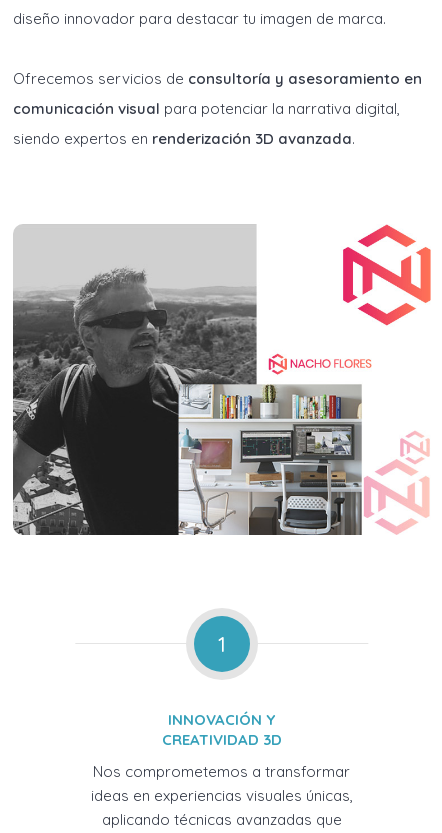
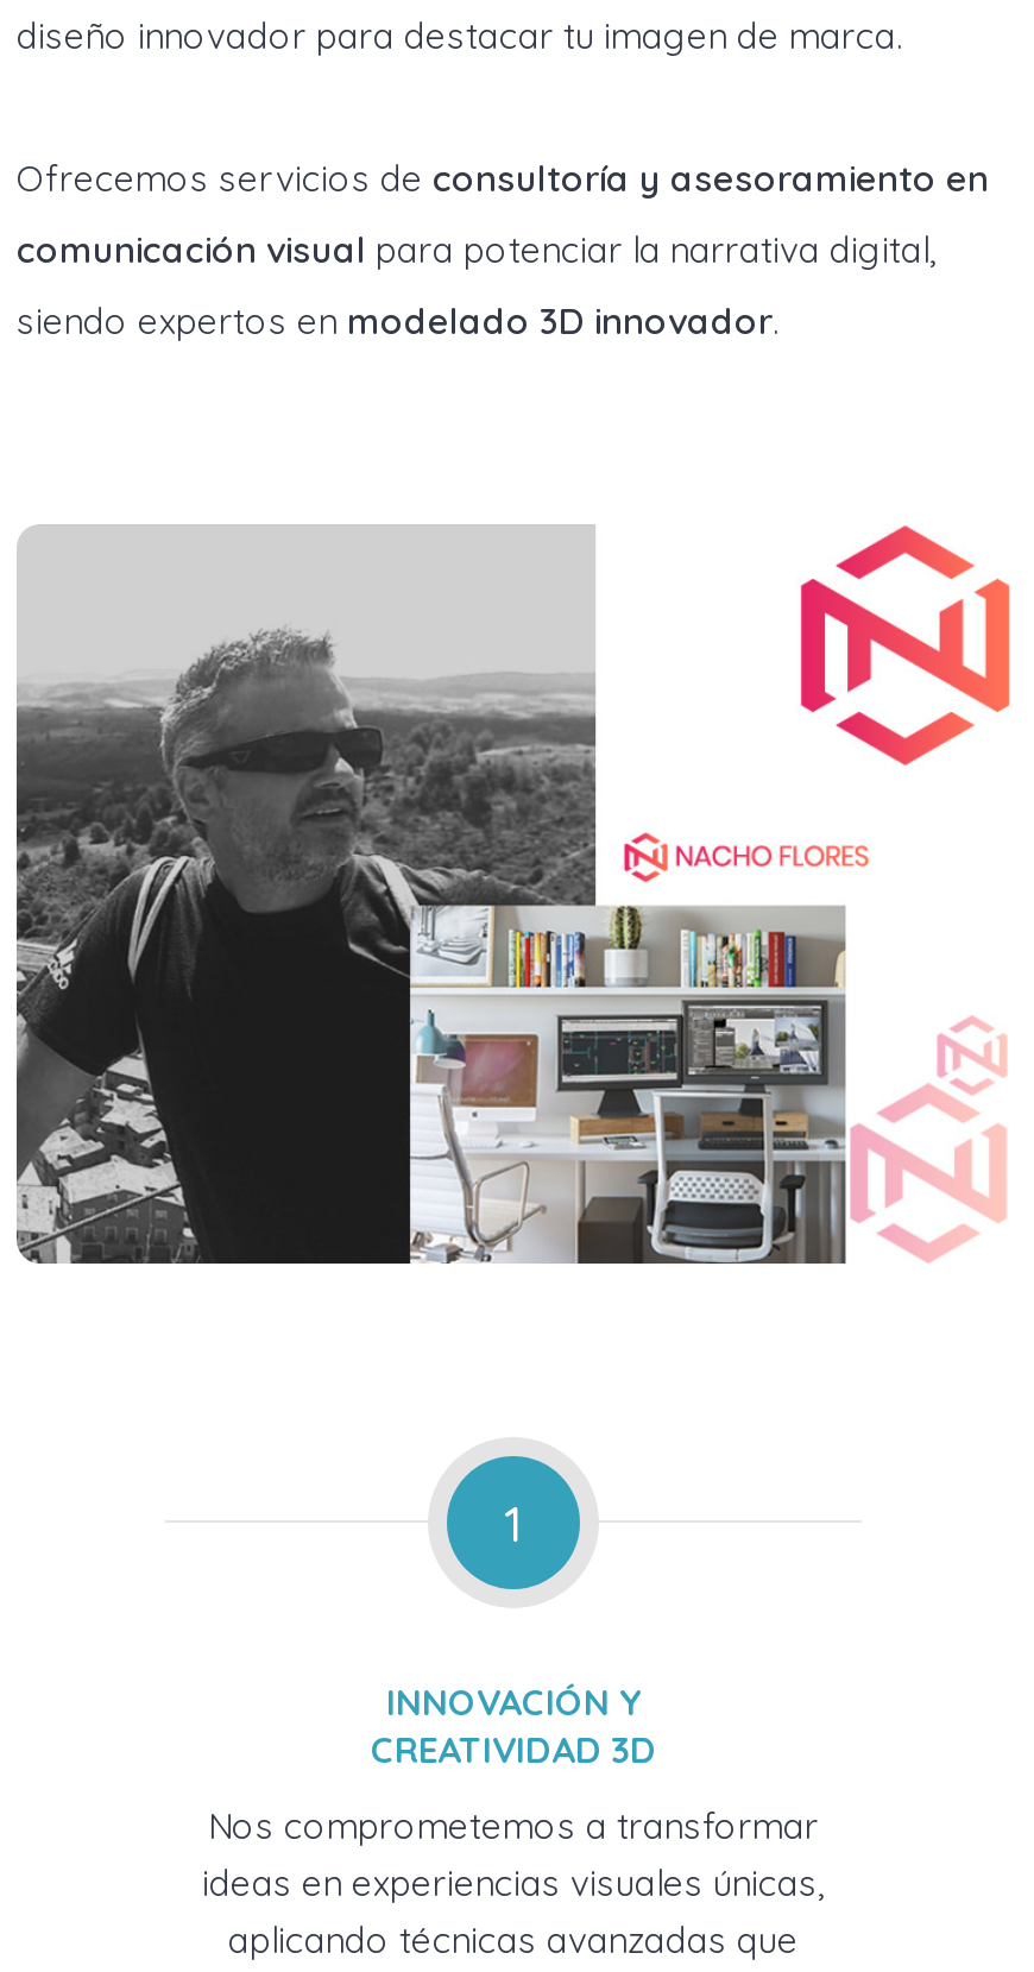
- siendo expertos en renderización 3D avanzada.
+ siendo expertos en modelado 3D innovador.
